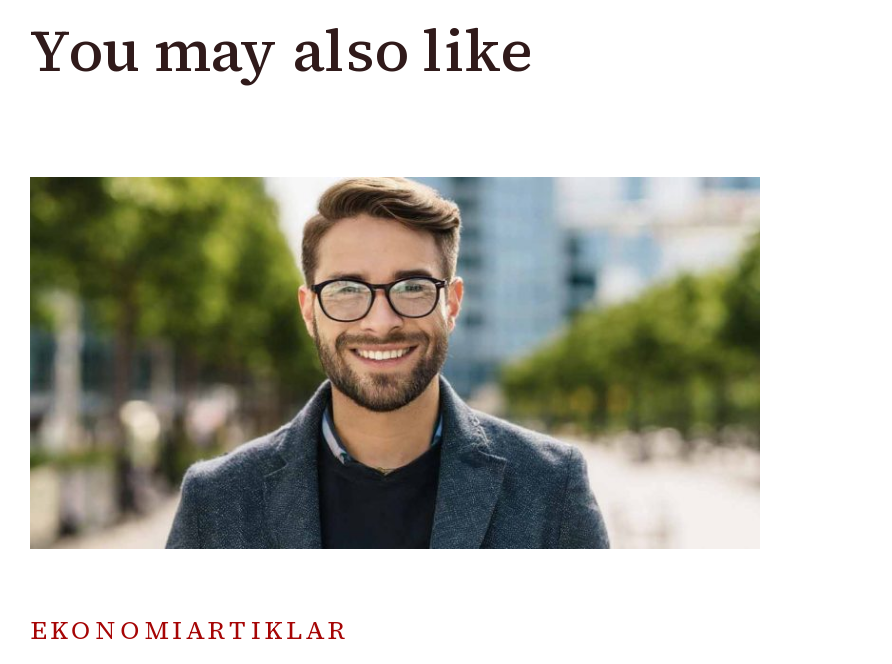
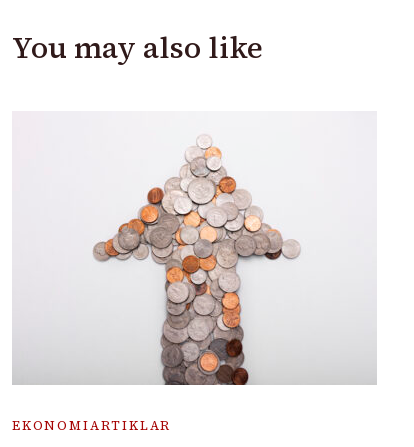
- [image]
+ [image]
